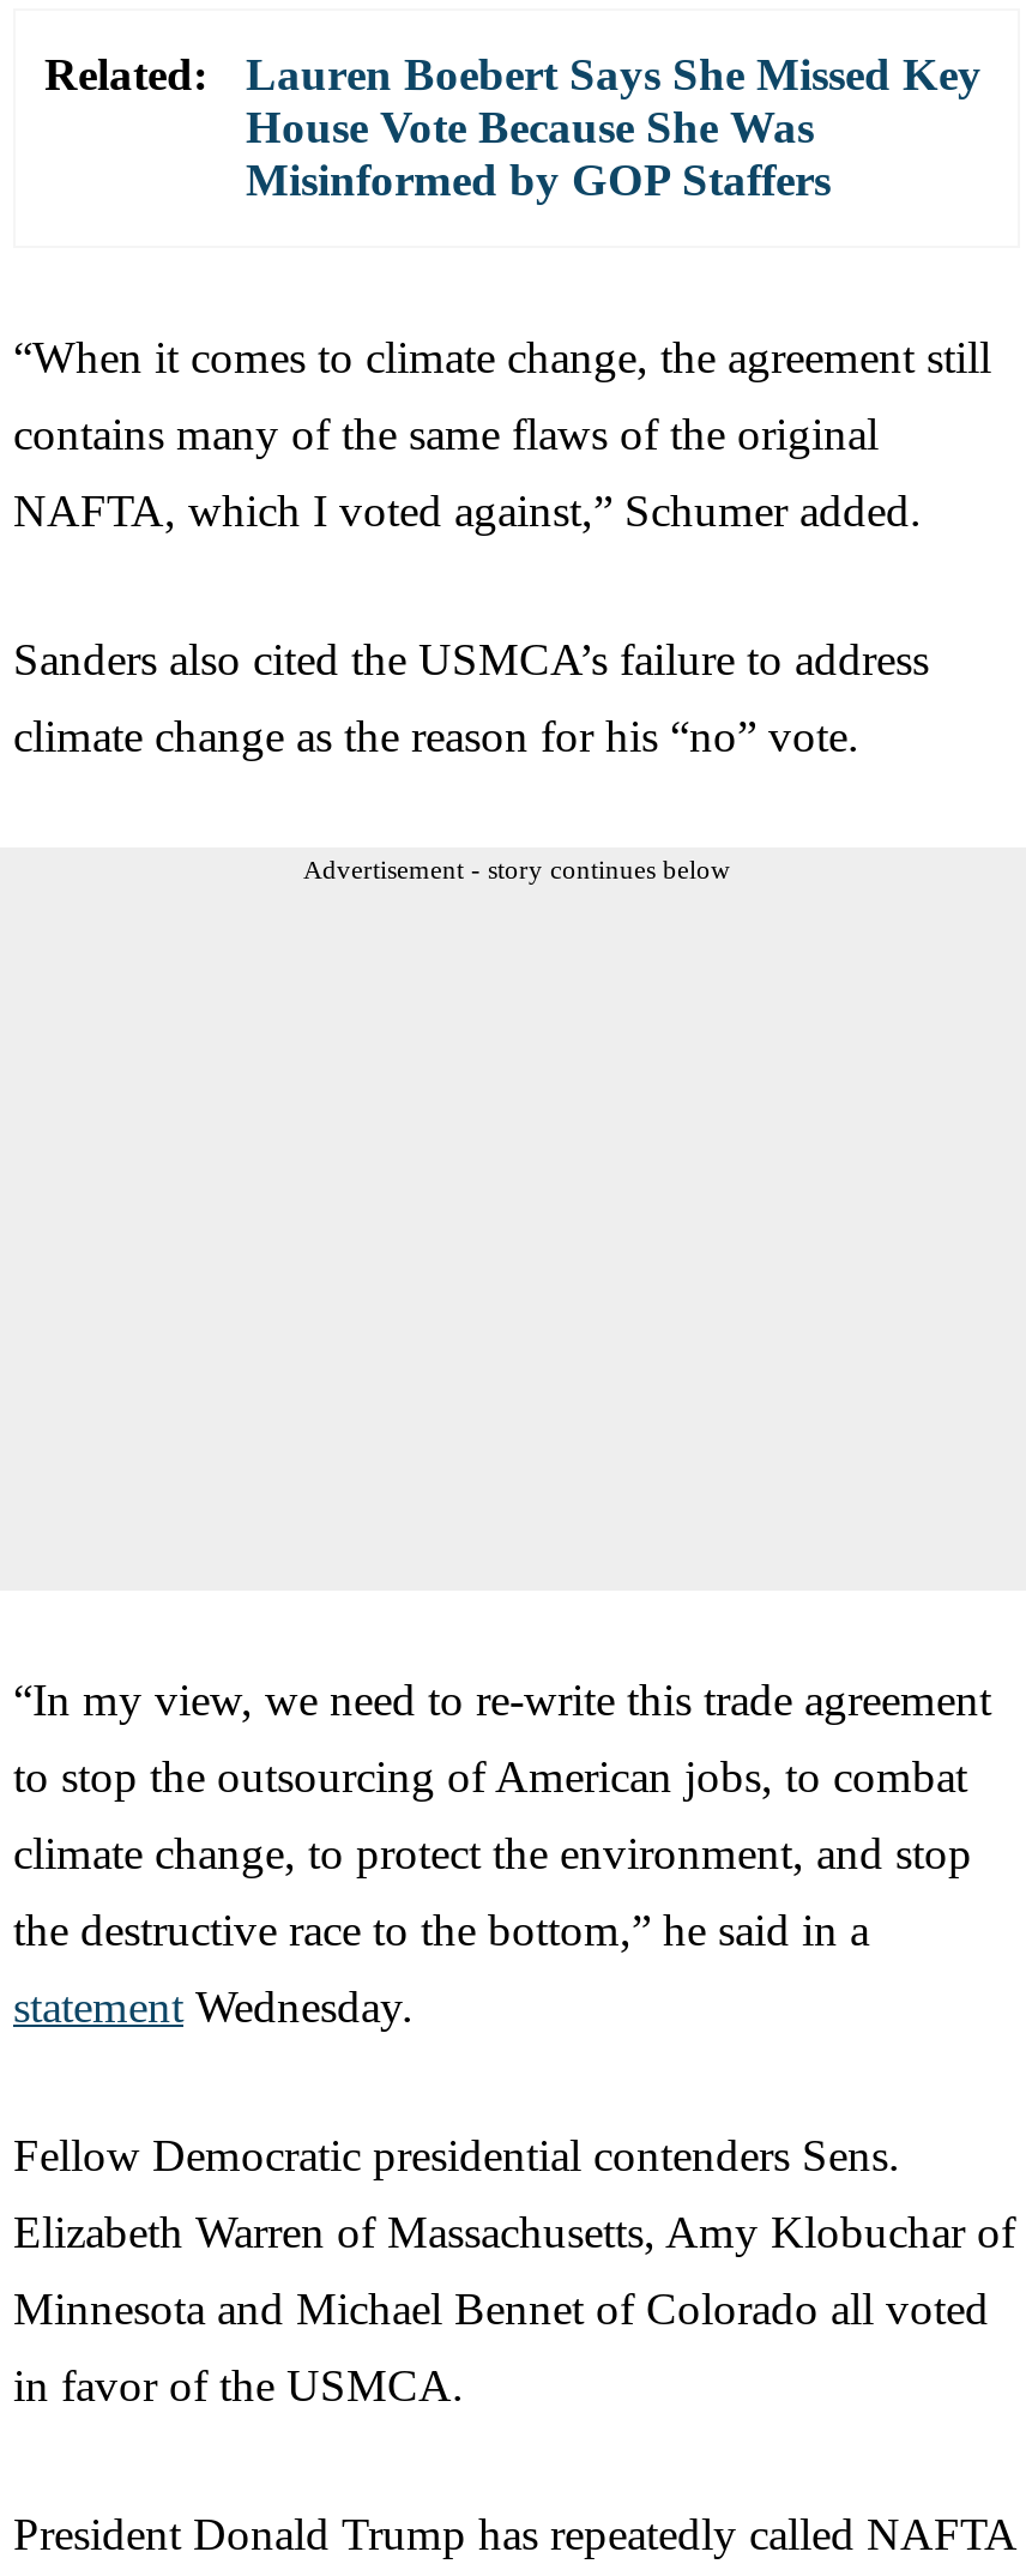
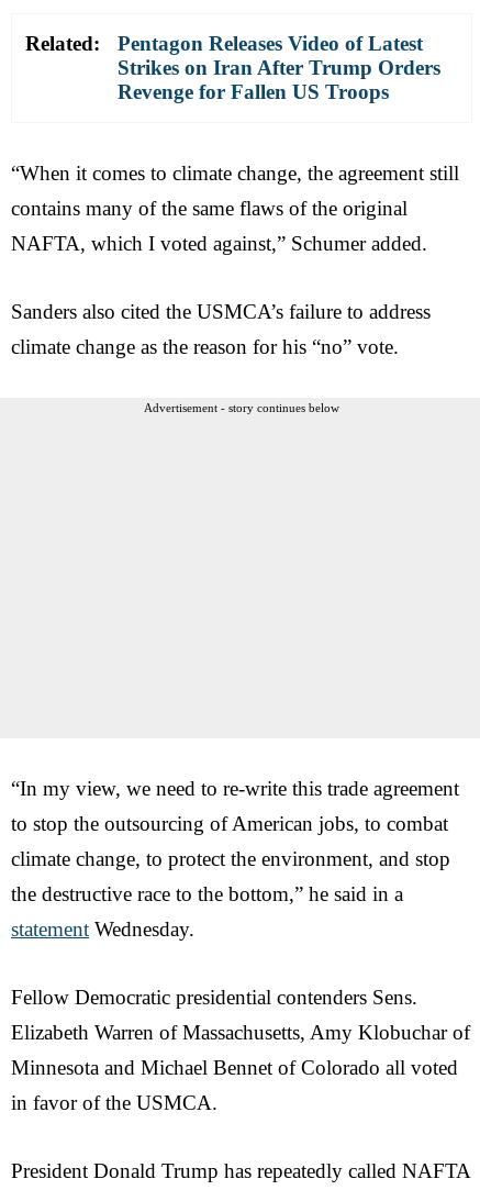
- Lauren Boebert Says She Missed Key
- House Vote Because She Was
- Misinformed by GOP Staffers
+ Pentagon Releases Video of Latest
+ Strikes on Iran After Trump Orders
+ Revenge for Fallen US Troops
